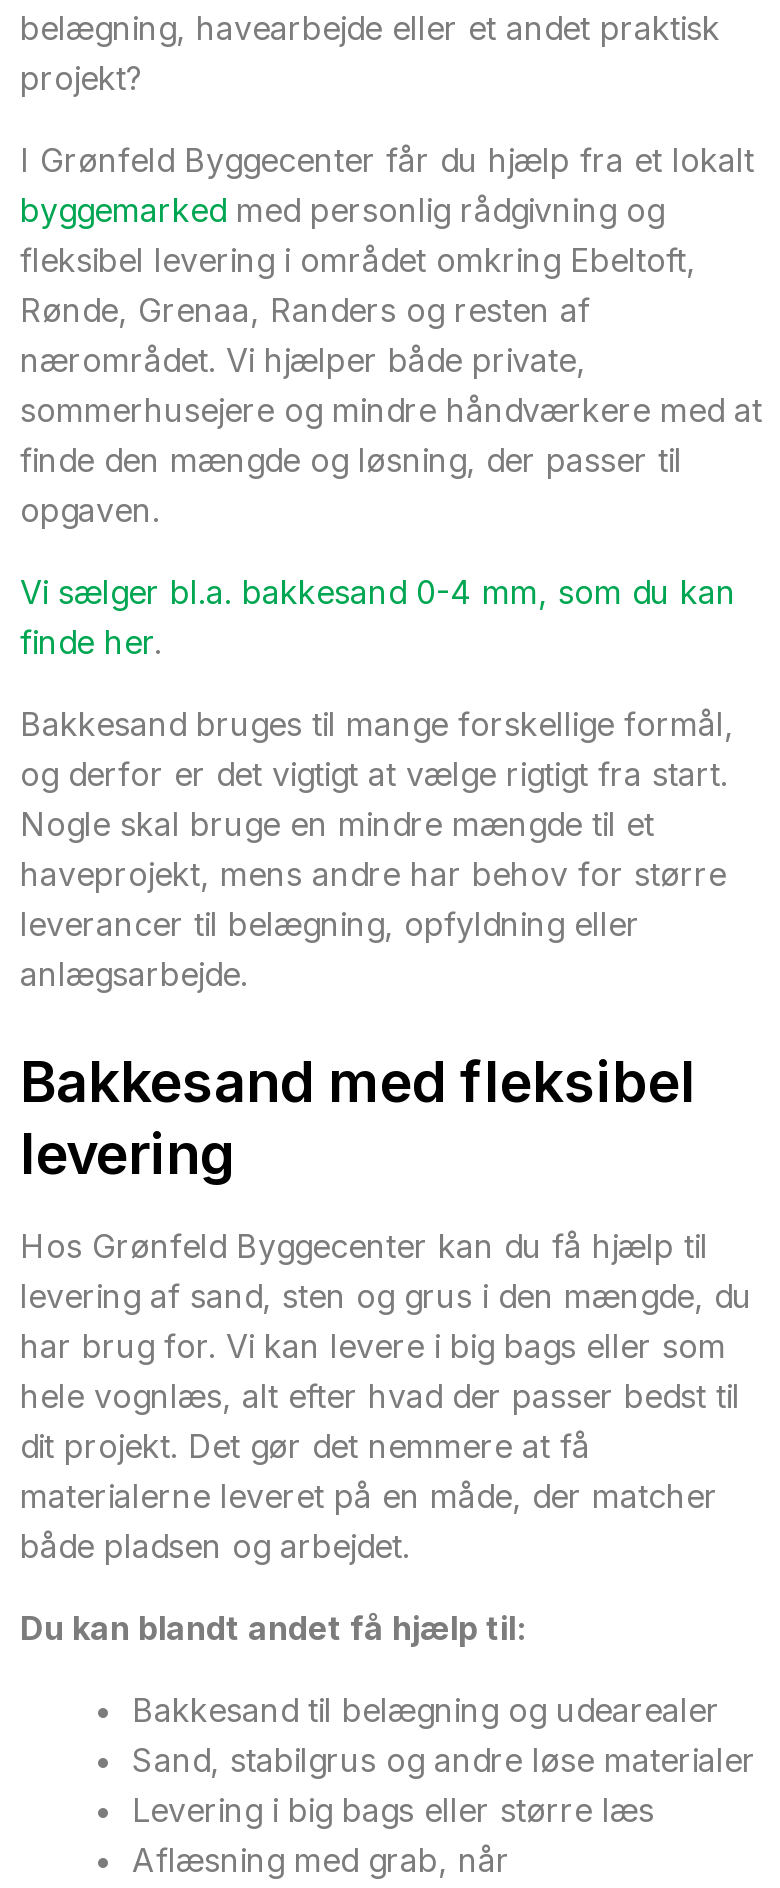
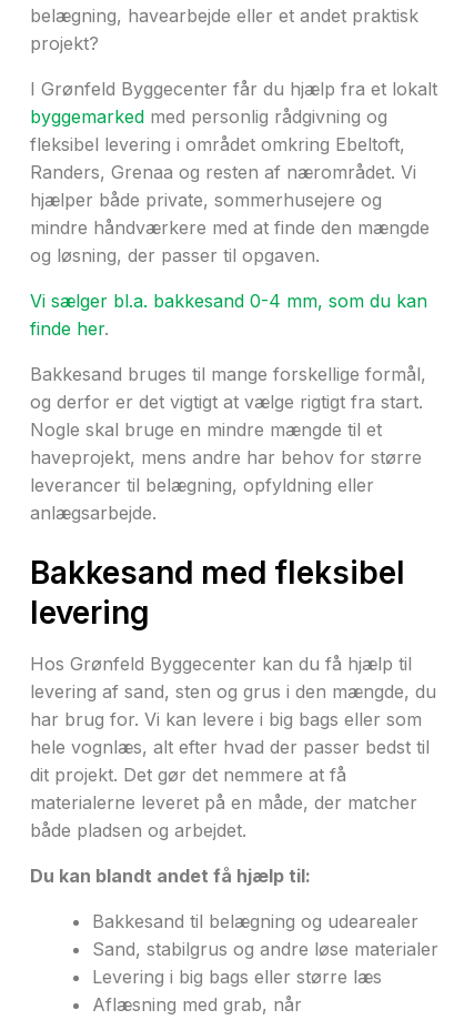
- Rønde, Grenaa, Randers og resten af
- nærområdet. Vi hjælper både private,
- sommerhusejere og mindre håndværkere med at
- finde den mængde og løsning, der passer til
- opgaven.
+ Randers, Grenaa og resten af nærområdet. Vi
+ hjælper både private, sommerhusejere og
+ mindre håndværkere med at finde den mængde
+ og løsning, der passer til opgaven.
